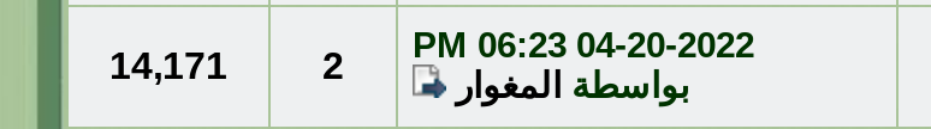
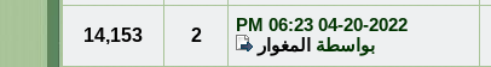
- 14,171
+ 14,153
